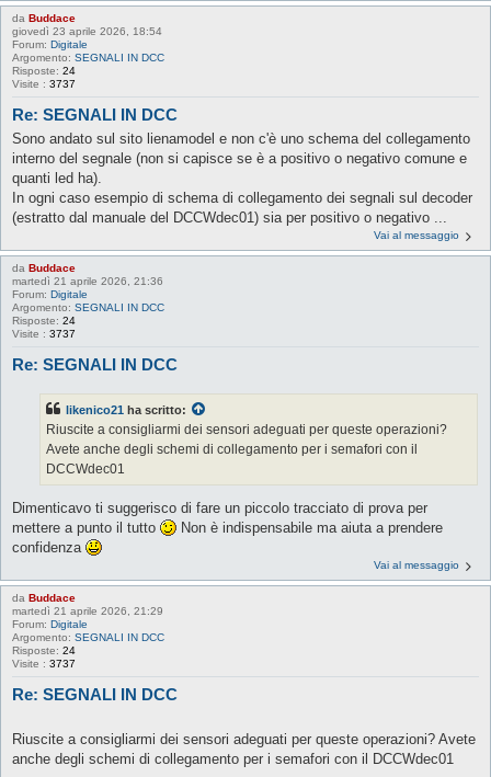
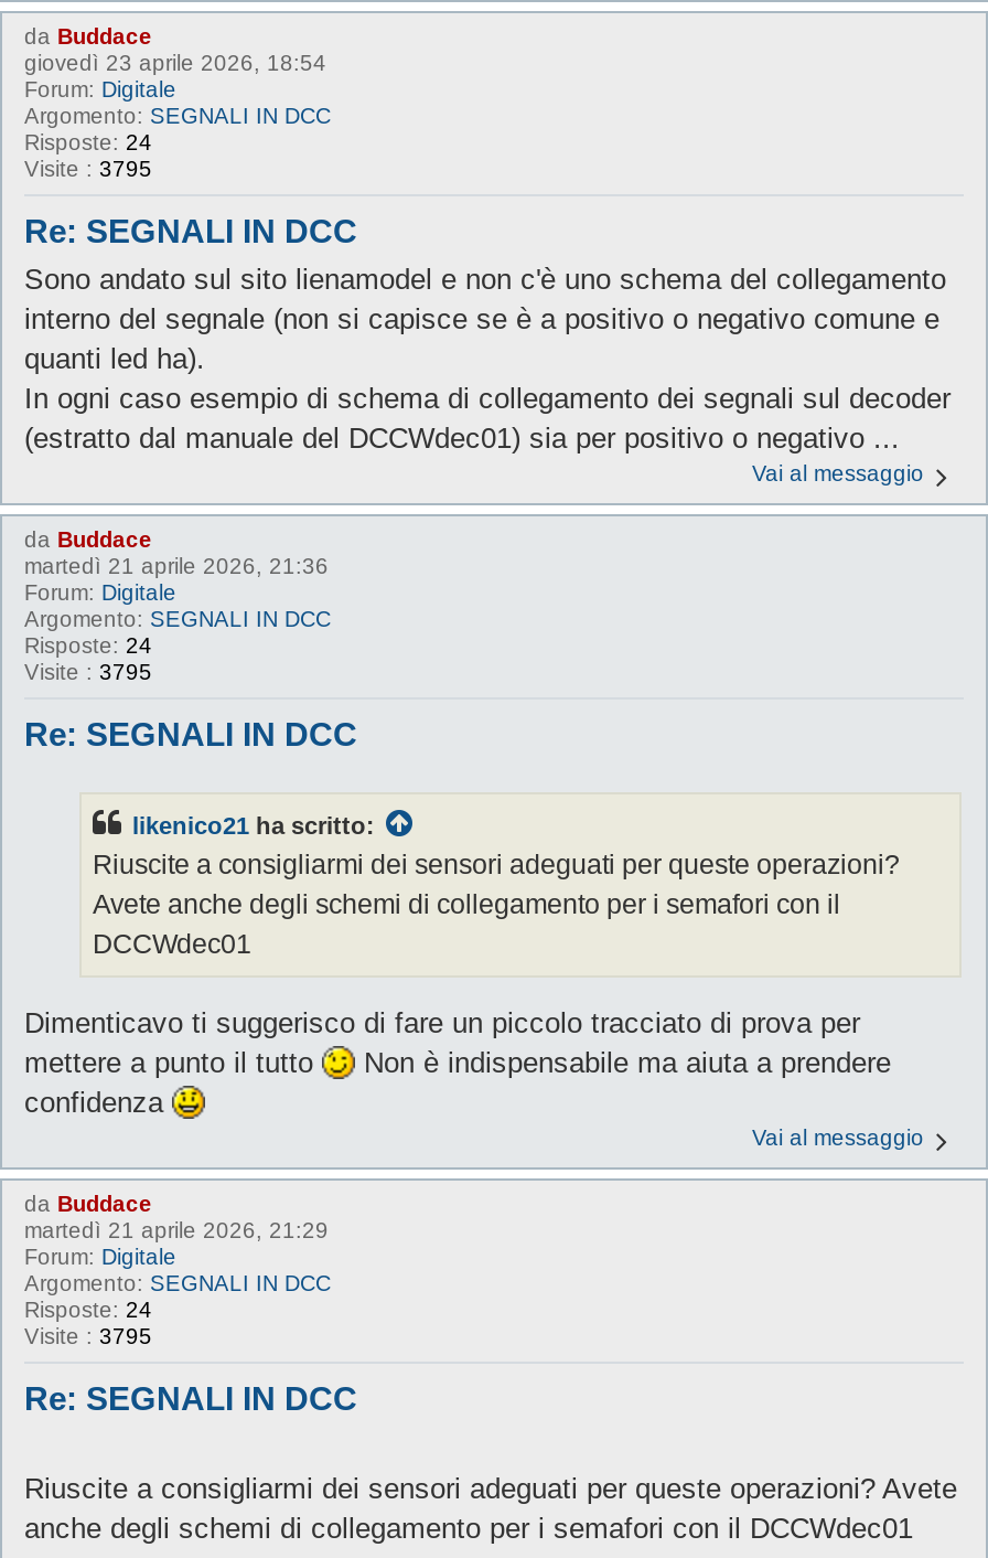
- Visite : 3737
+ Visite : 3795

- Visite : 3737
+ Visite : 3795

- Visite : 3737
+ Visite : 3795
